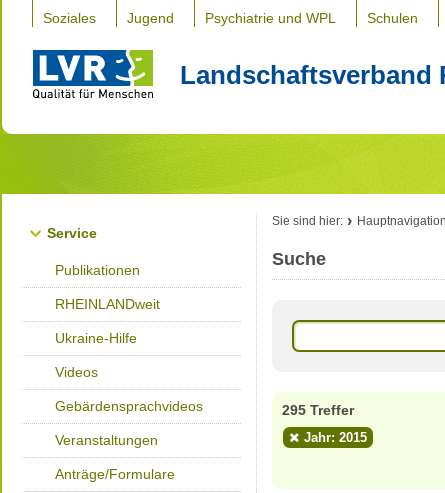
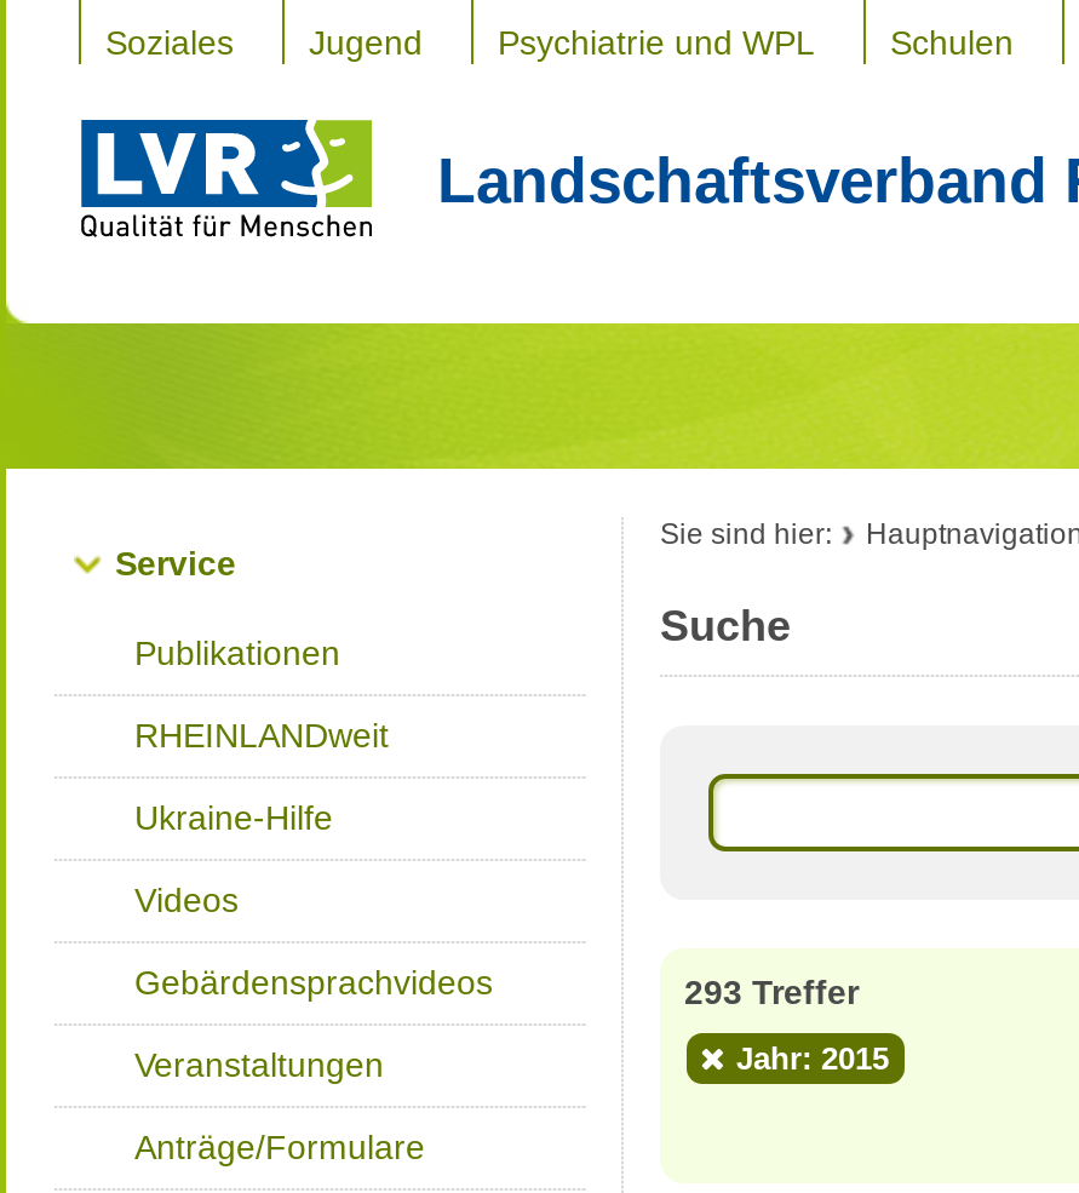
- 295 Treffer
+ 293 Treffer
